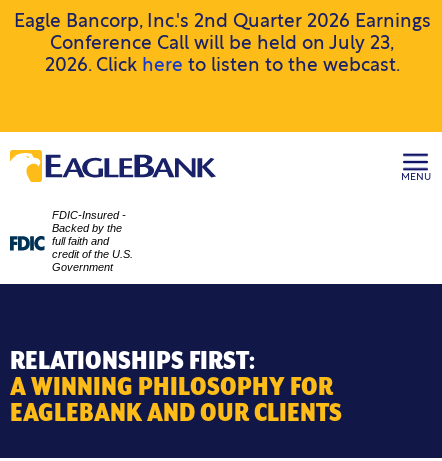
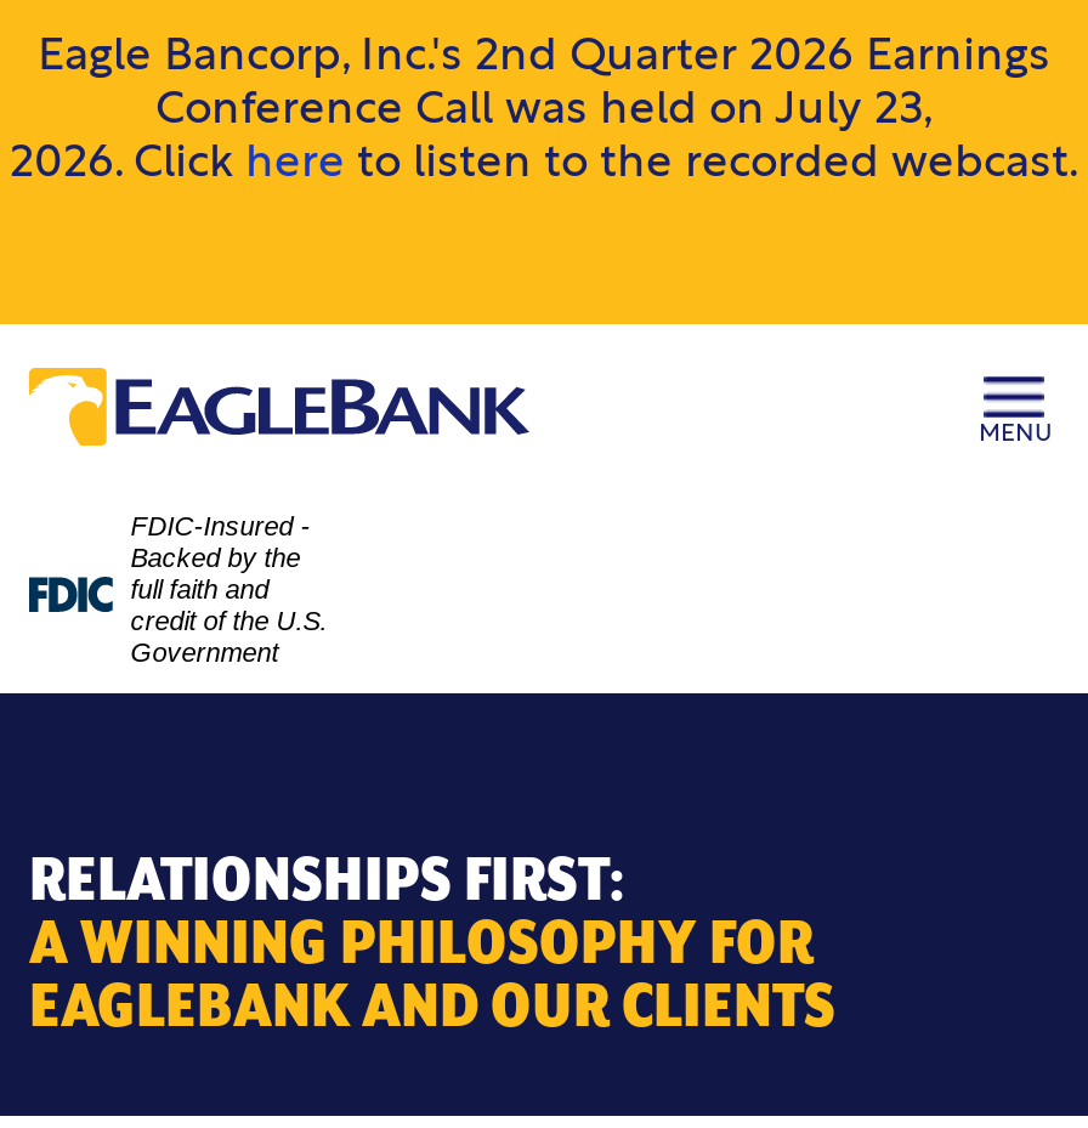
- Conference Call will be held on July 23,
- 2026. Click here to listen to the webcast.
+ Conference Call was held on July 23,
+ 2026. Click here to listen to the recorded webcast.
